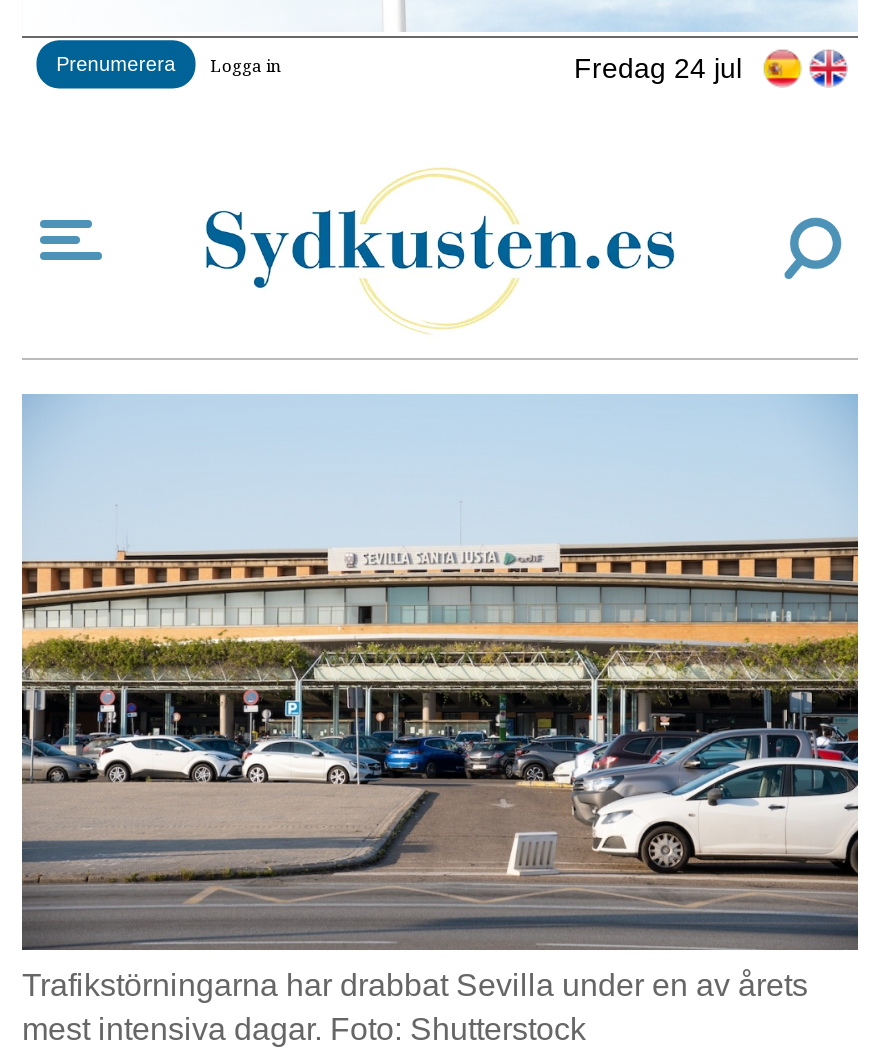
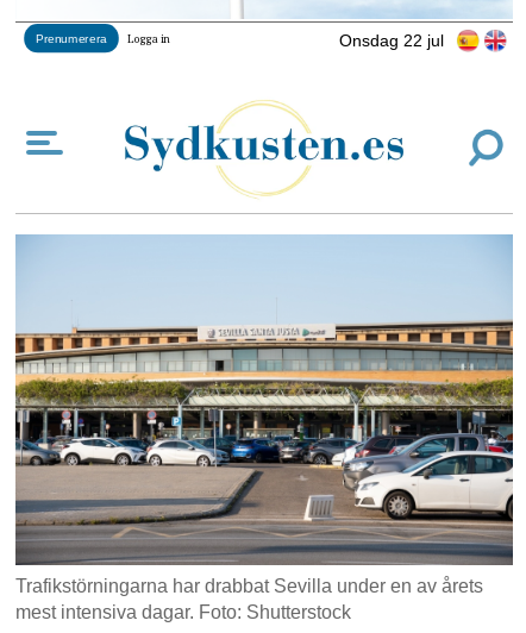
- Fredag 24 jul
+ Onsdag 22 jul
